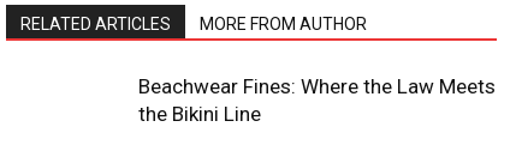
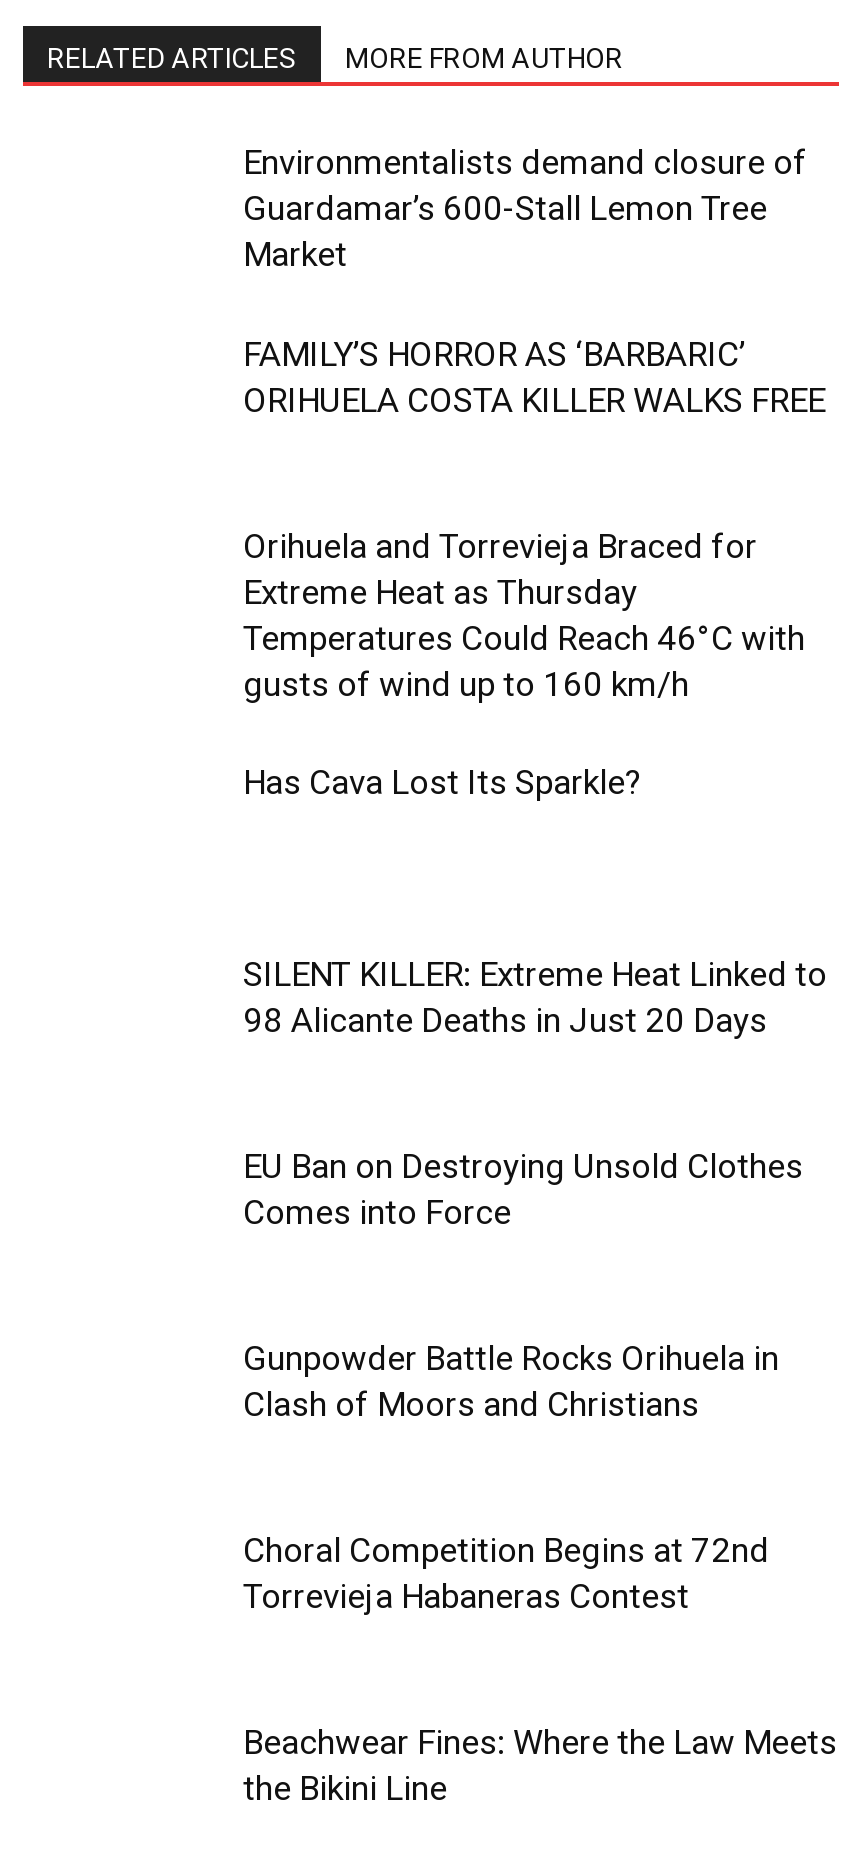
+ Environmentalists demand closure of
+ Guardamar’s 600-Stall Lemon Tree
+ Market
+ FAMILY’S HORROR AS ‘BARBARIC’
+ ORIHUELA COSTA KILLER WALKS FREE

+ Orihuela and Torrevieja Braced for
+ Extreme Heat as Thursday
+ Temperatures Could Reach 46°C with
+ gusts of wind up to 160 km/h
+ Has Cava Lost Its Sparkle?

+ SILENT KILLER: Extreme Heat Linked to
+ 98 Alicante Deaths in Just 20 Days

+ EU Ban on Destroying Unsold Clothes
+ Comes into Force

+ Gunpowder Battle Rocks Orihuela in
+ Clash of Moors and Christians

+ Choral Competition Begins at 72nd
+ Torrevieja Habaneras Contest
